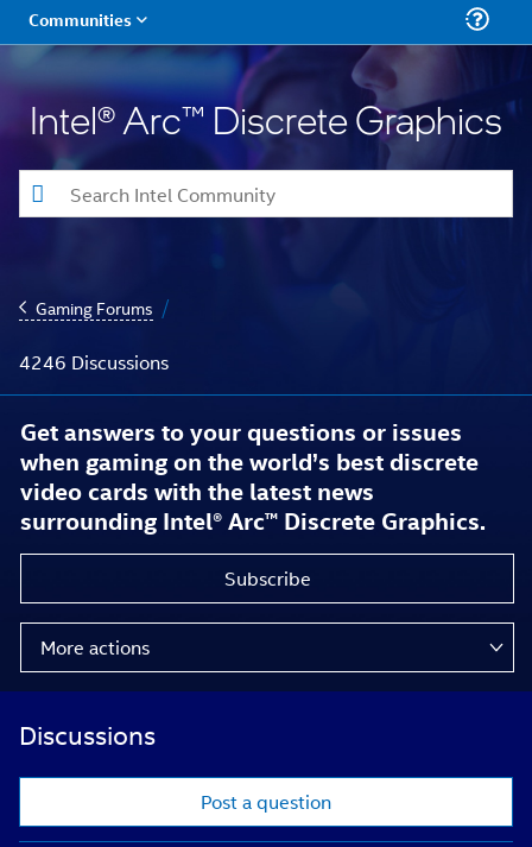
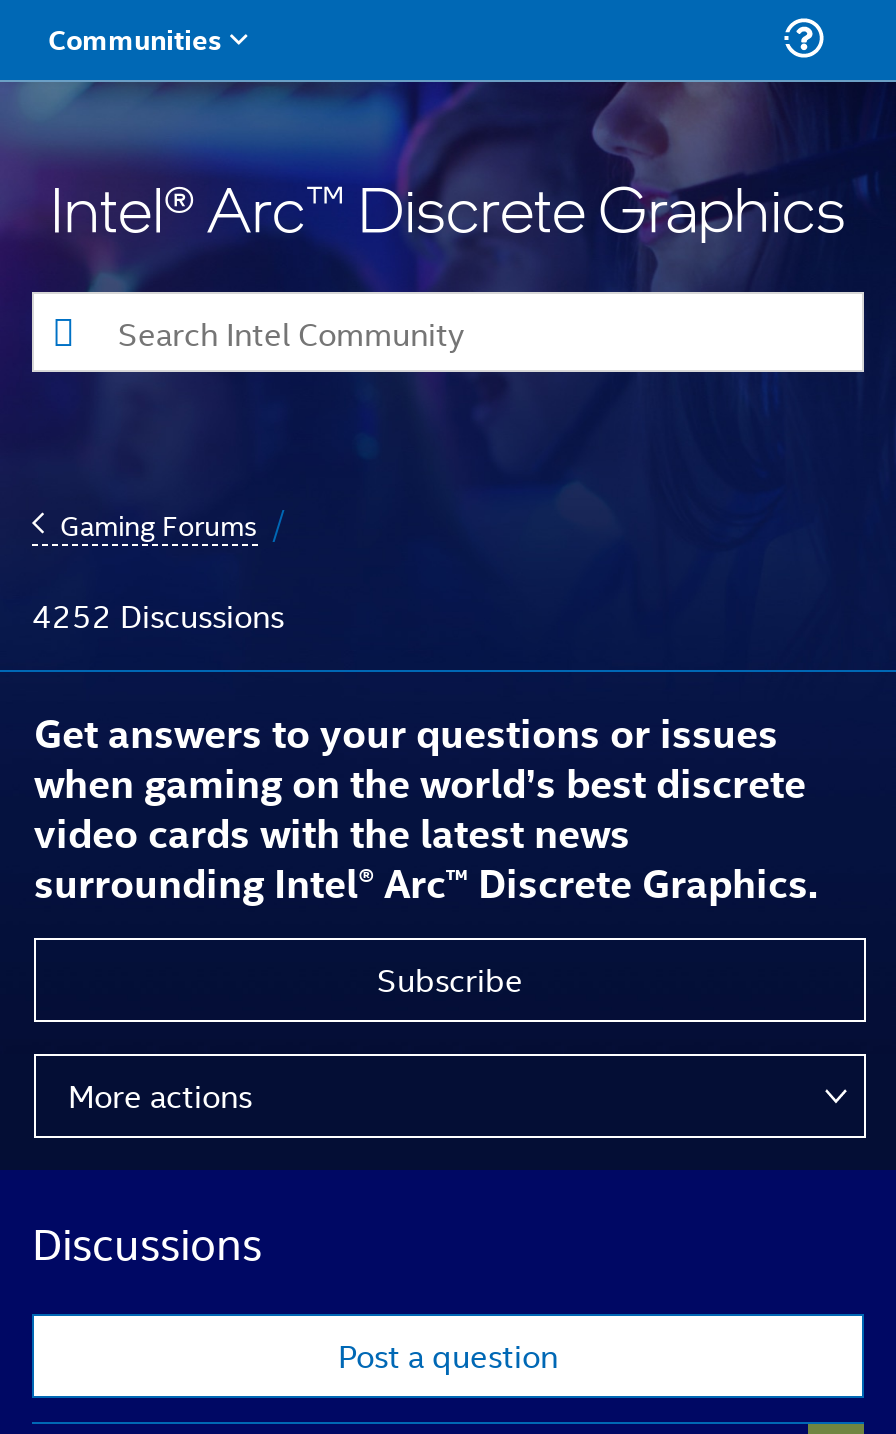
- 4246 Discussions
+ 4252 Discussions
